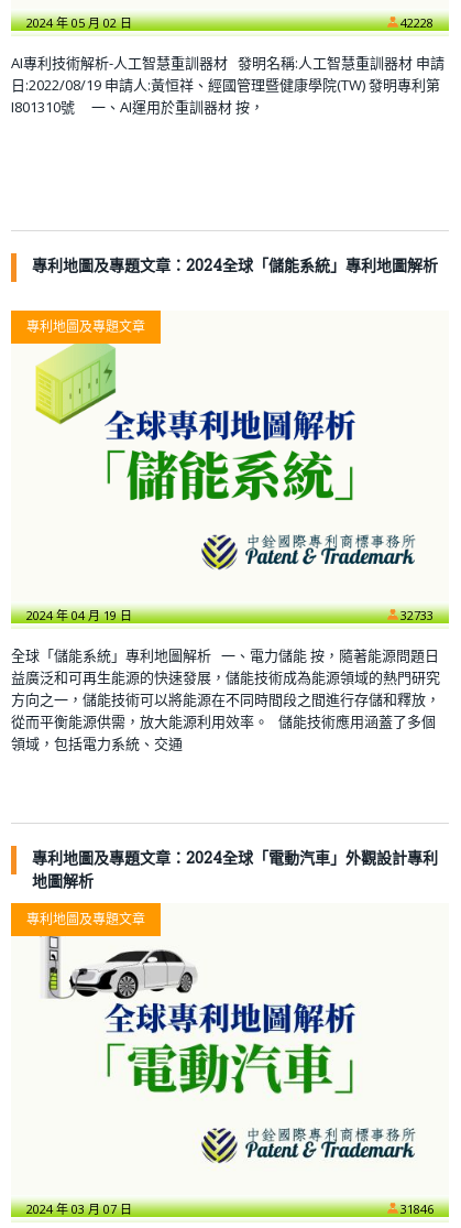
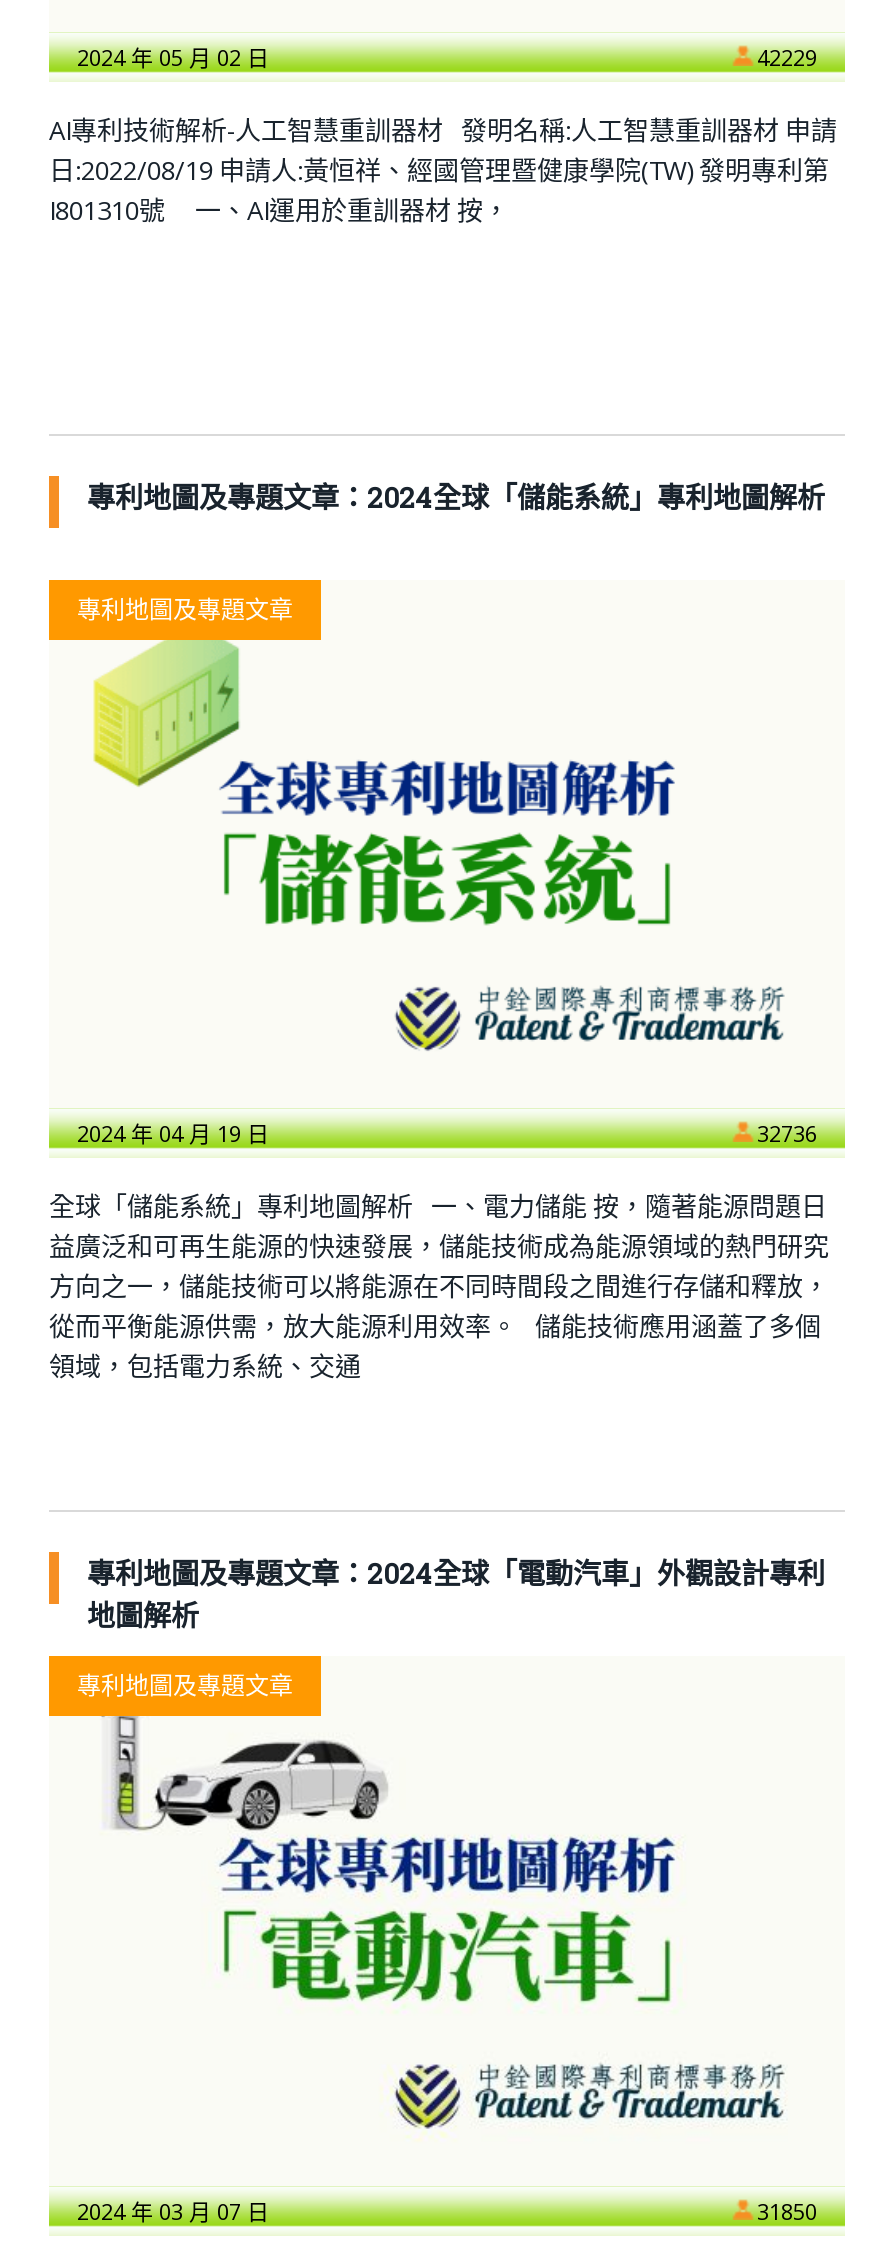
- 42228
+ 42229

- 32733
+ 32736

- 31846
+ 31850
